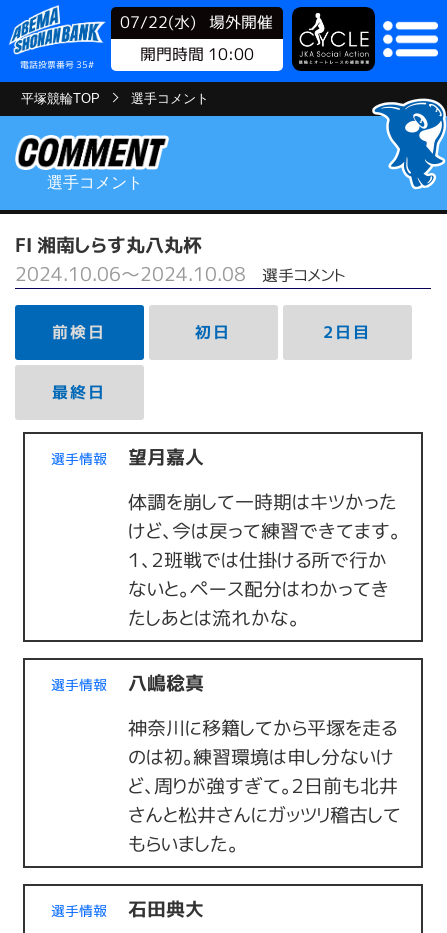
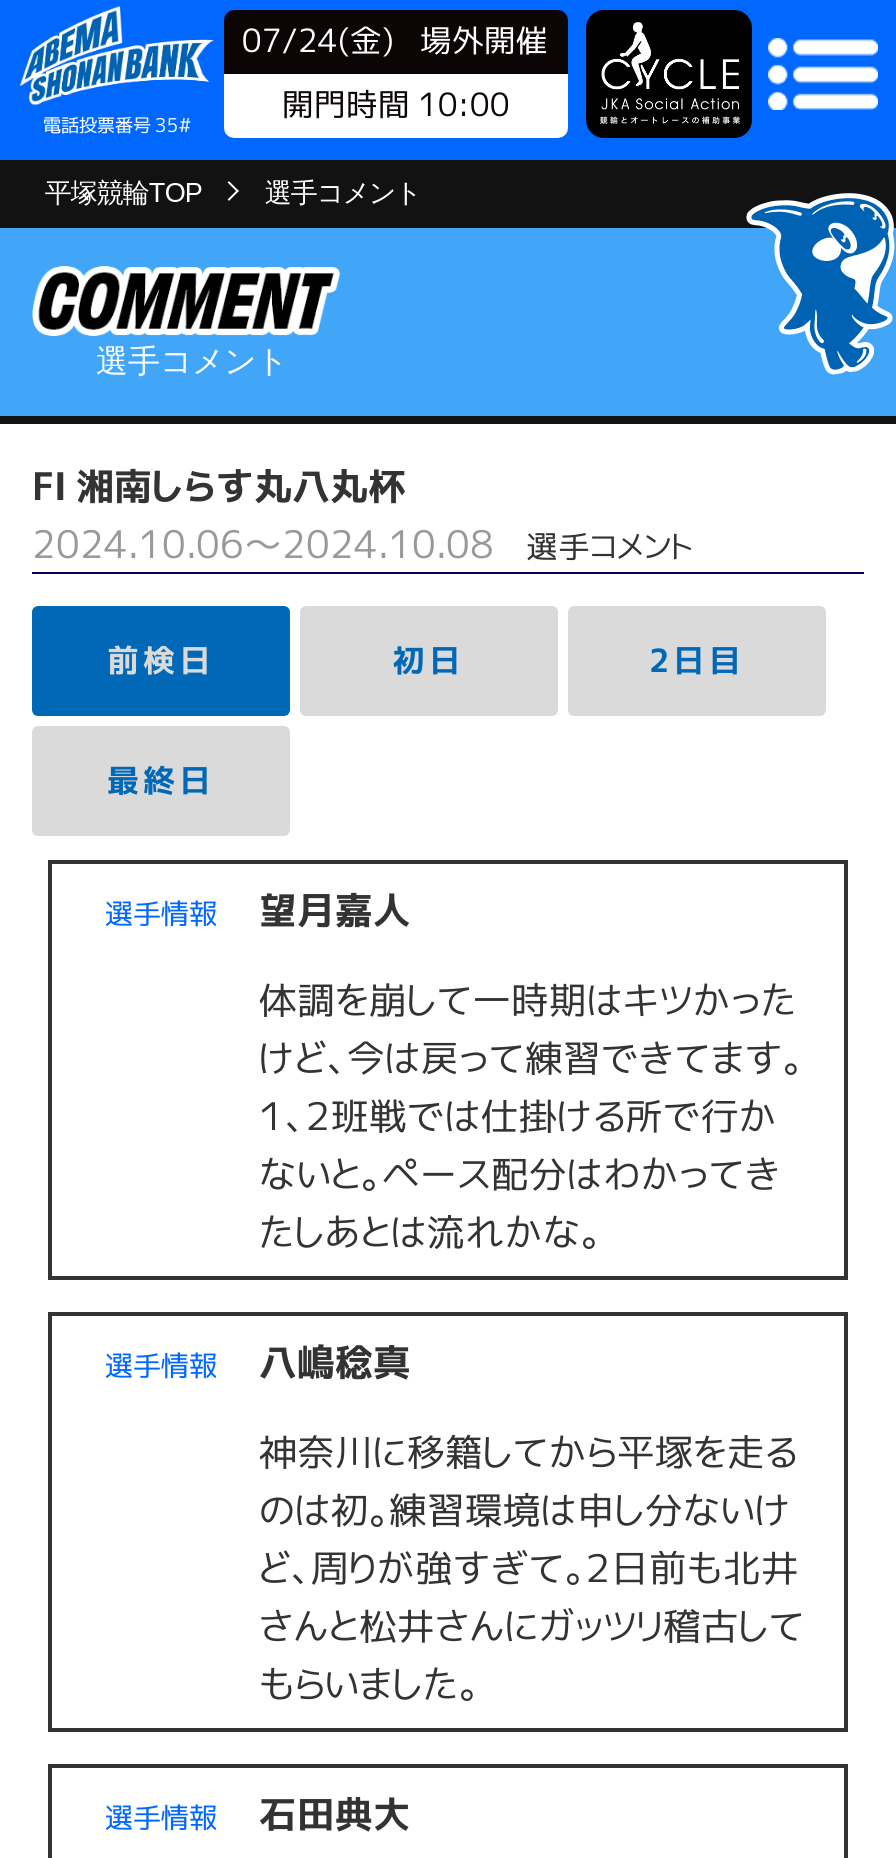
- 07/22(水) 場外開催
+ 07/24(金) 場外開催
